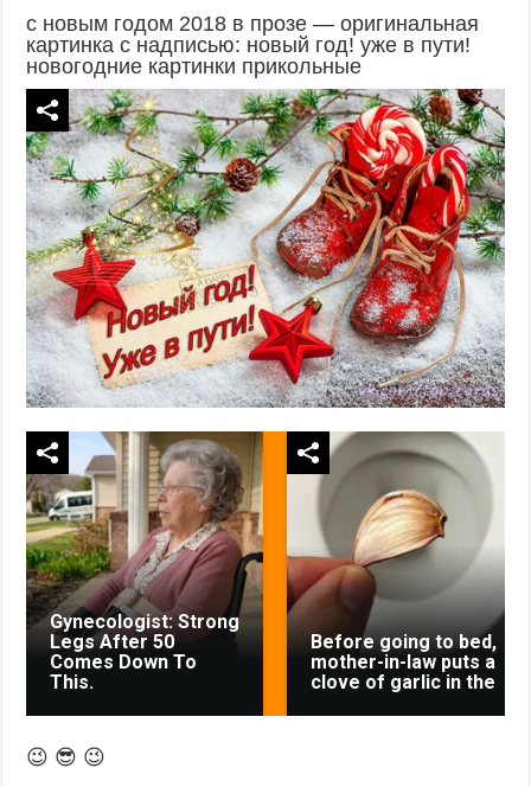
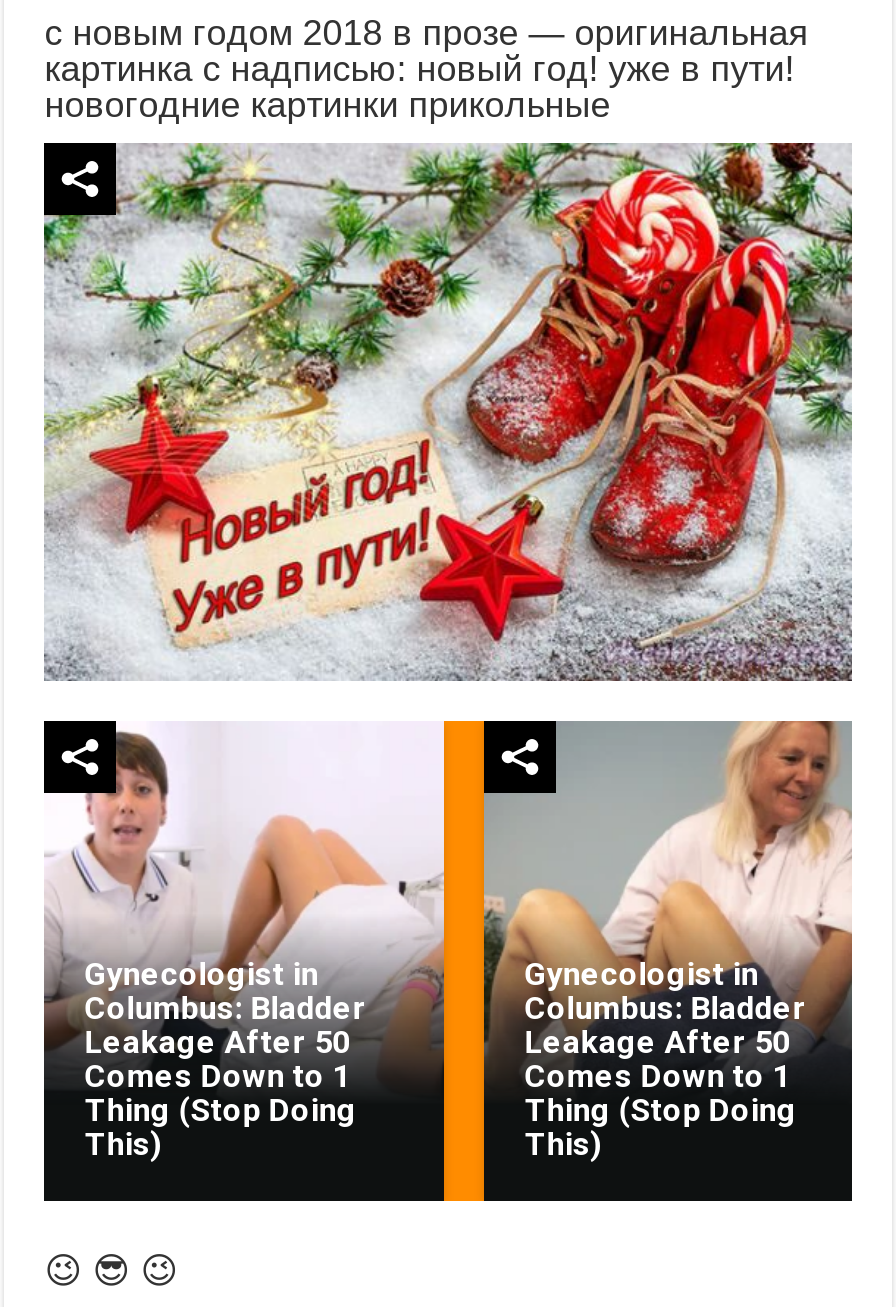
- [image]
- Gynecologist: Strong
- Legs After 50
- Comes Down To
- This.
+ [image]
+ Gynecologist in
+ Columbus: Bladder
+ Leakage After 50
+ Comes Down to 1
+ Thing (Stop Doing
+ This)

- [image]
- Before going to bed,
- mother-in-law puts a
- clove of garlic in the
+ [image]
+ Gynecologist in
+ Columbus: Bladder
+ Leakage After 50
+ Comes Down to 1
+ Thing (Stop Doing
+ This)
